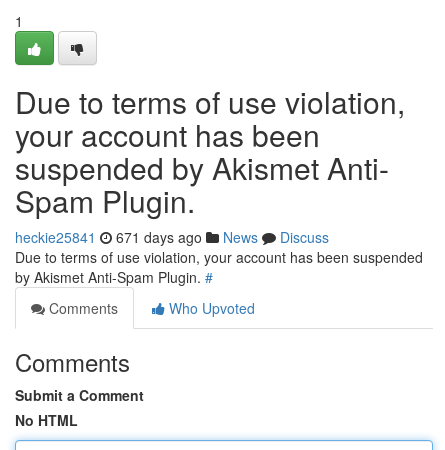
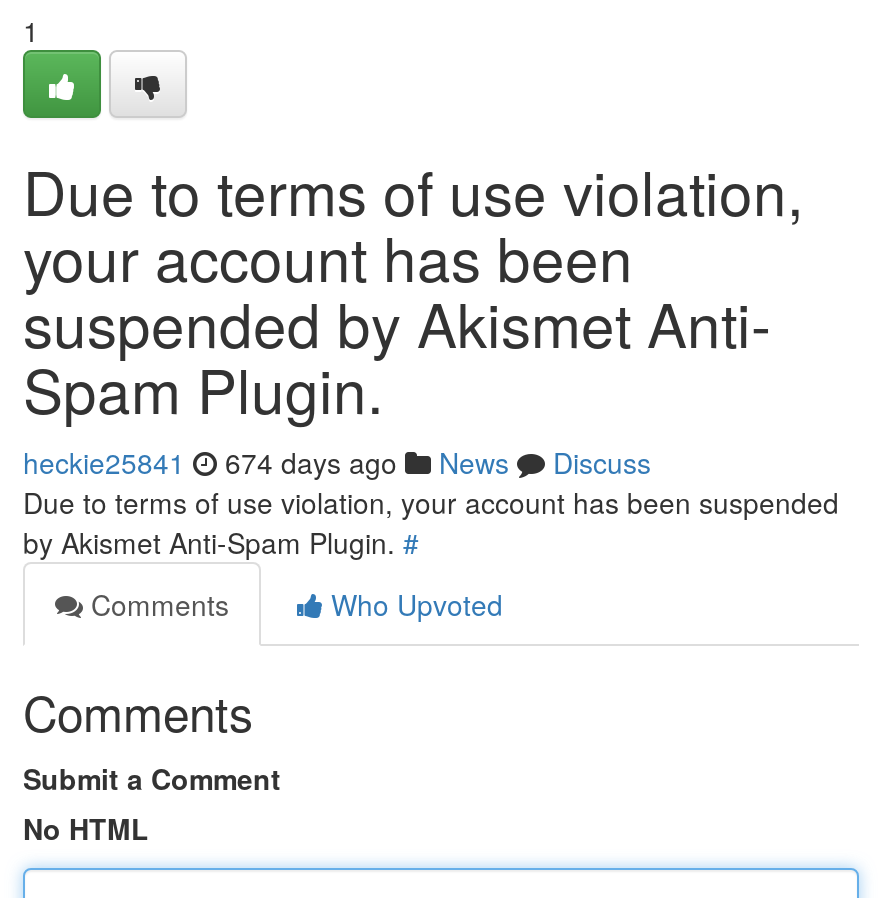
- heckie25841 671 days ago News Discuss
+ heckie25841 674 days ago News Discuss
